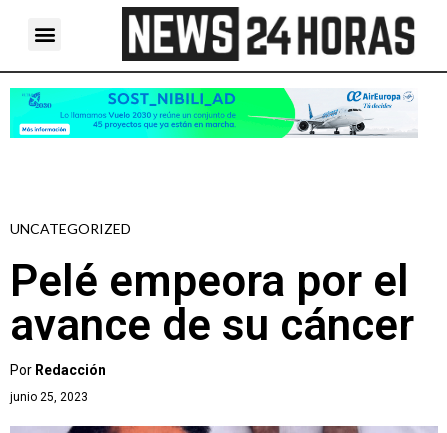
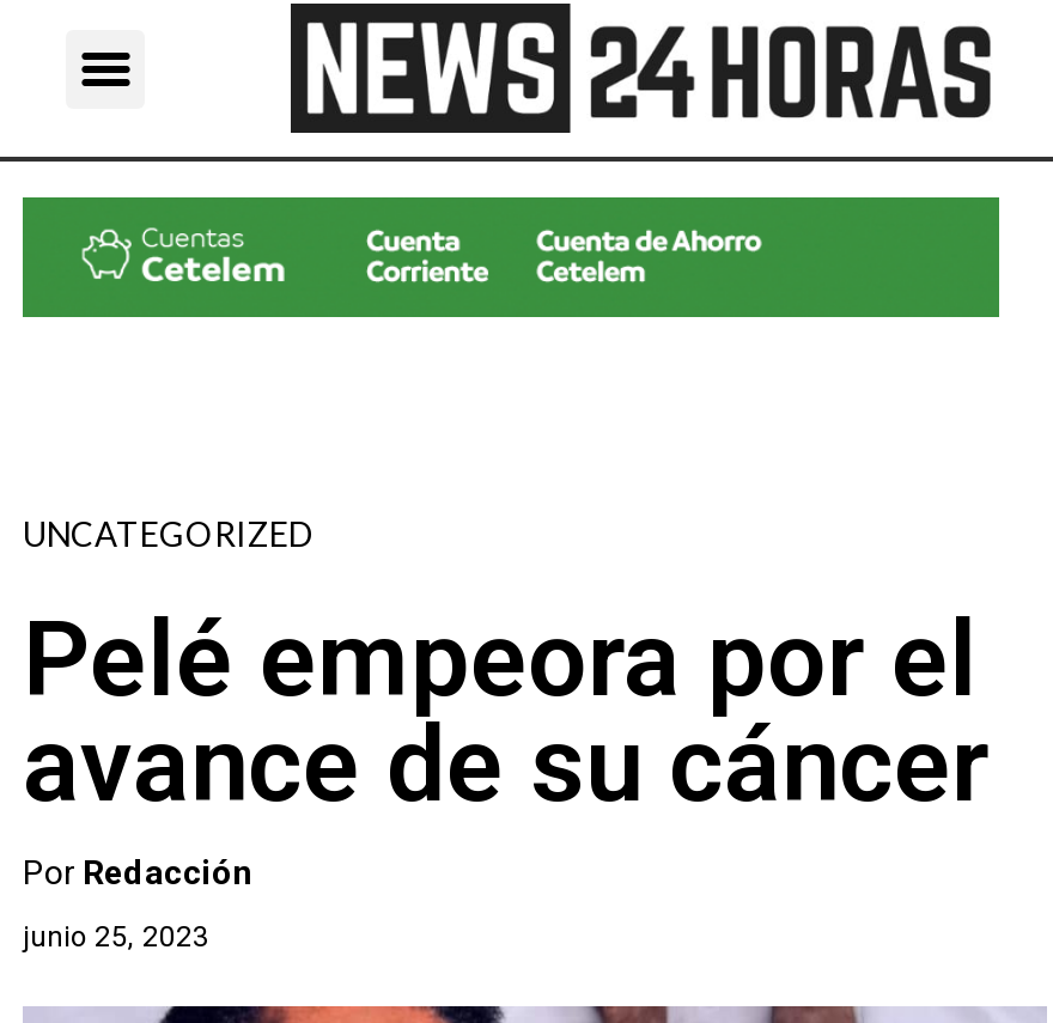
- [image]
+ [image]
